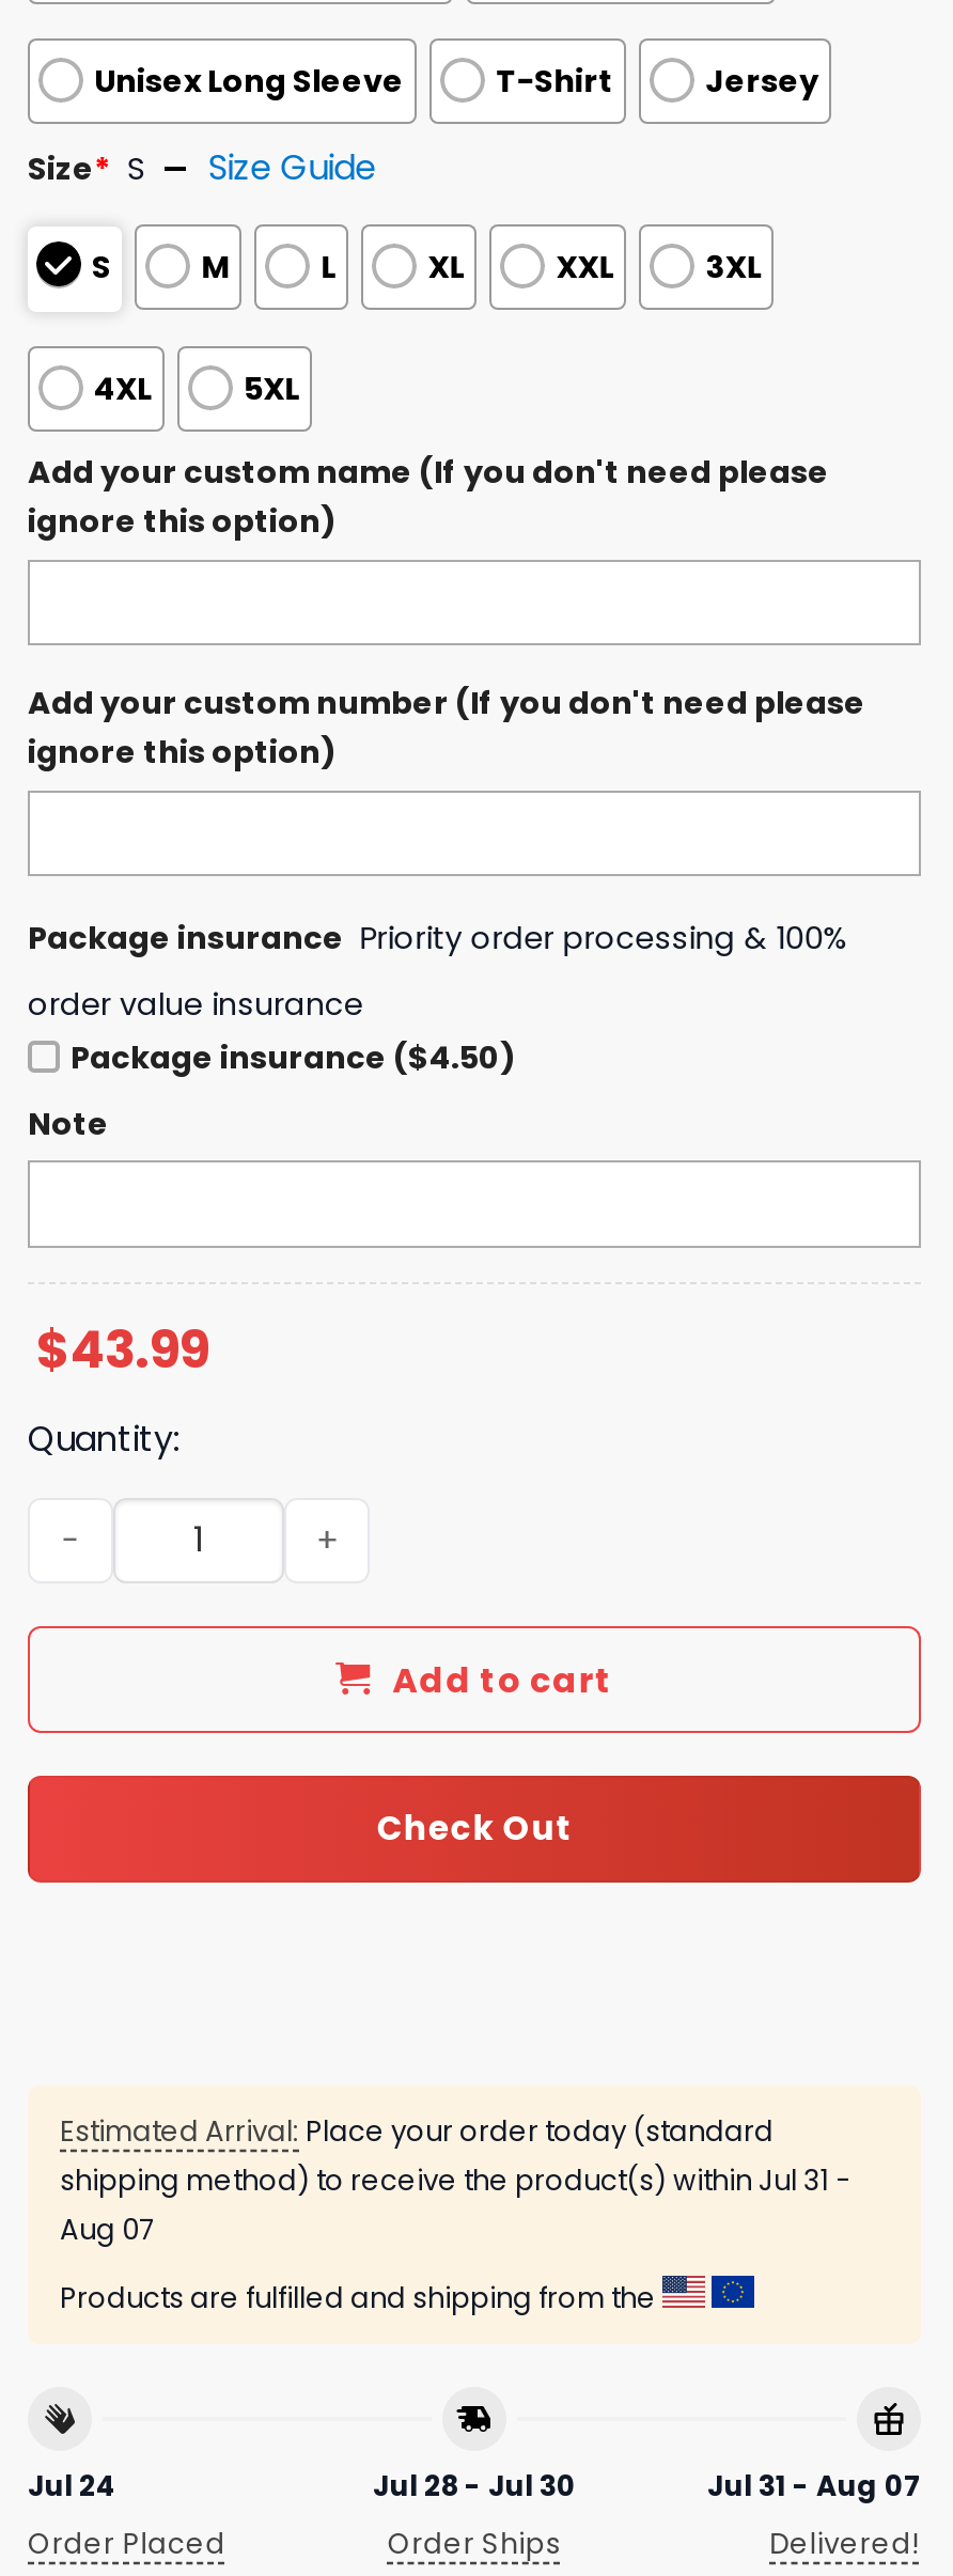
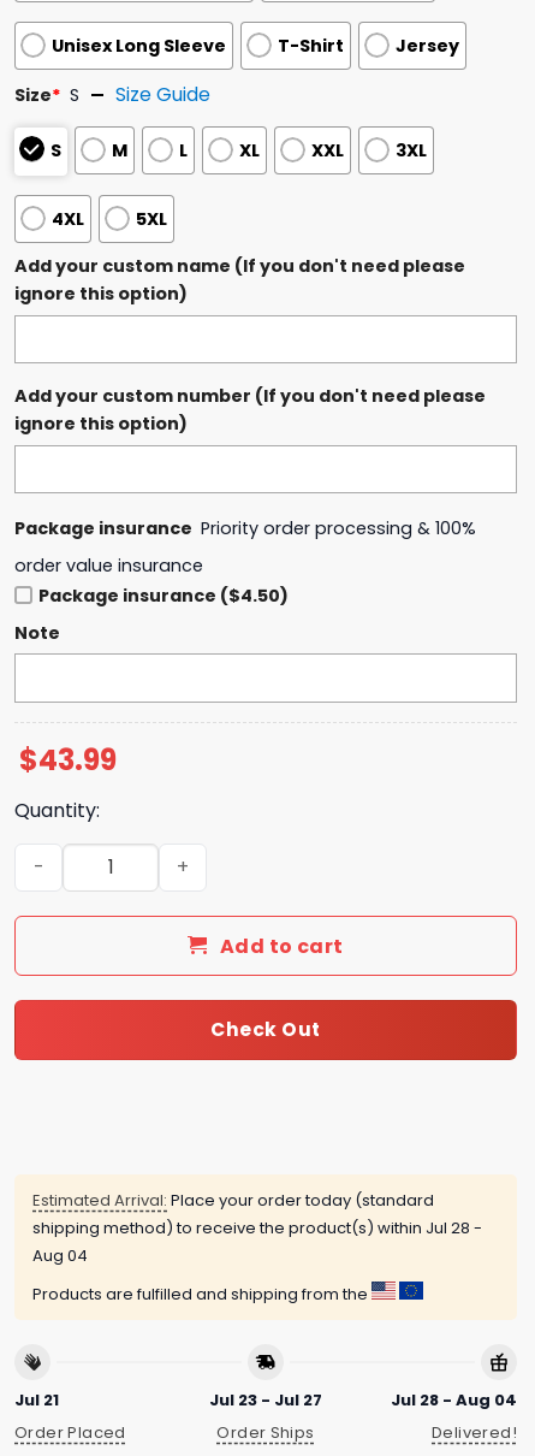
- shipping method) to receive the product(s) within Jul 31 -
+ shipping method) to receive the product(s) within Jul 28 -

- Aug 07
+ Aug 04

- Jul 24
+ Jul 21

- Jul 28 - Jul 30
+ Jul 23 - Jul 27

- Jul 31 - Aug 07
+ Jul 28 - Aug 04
